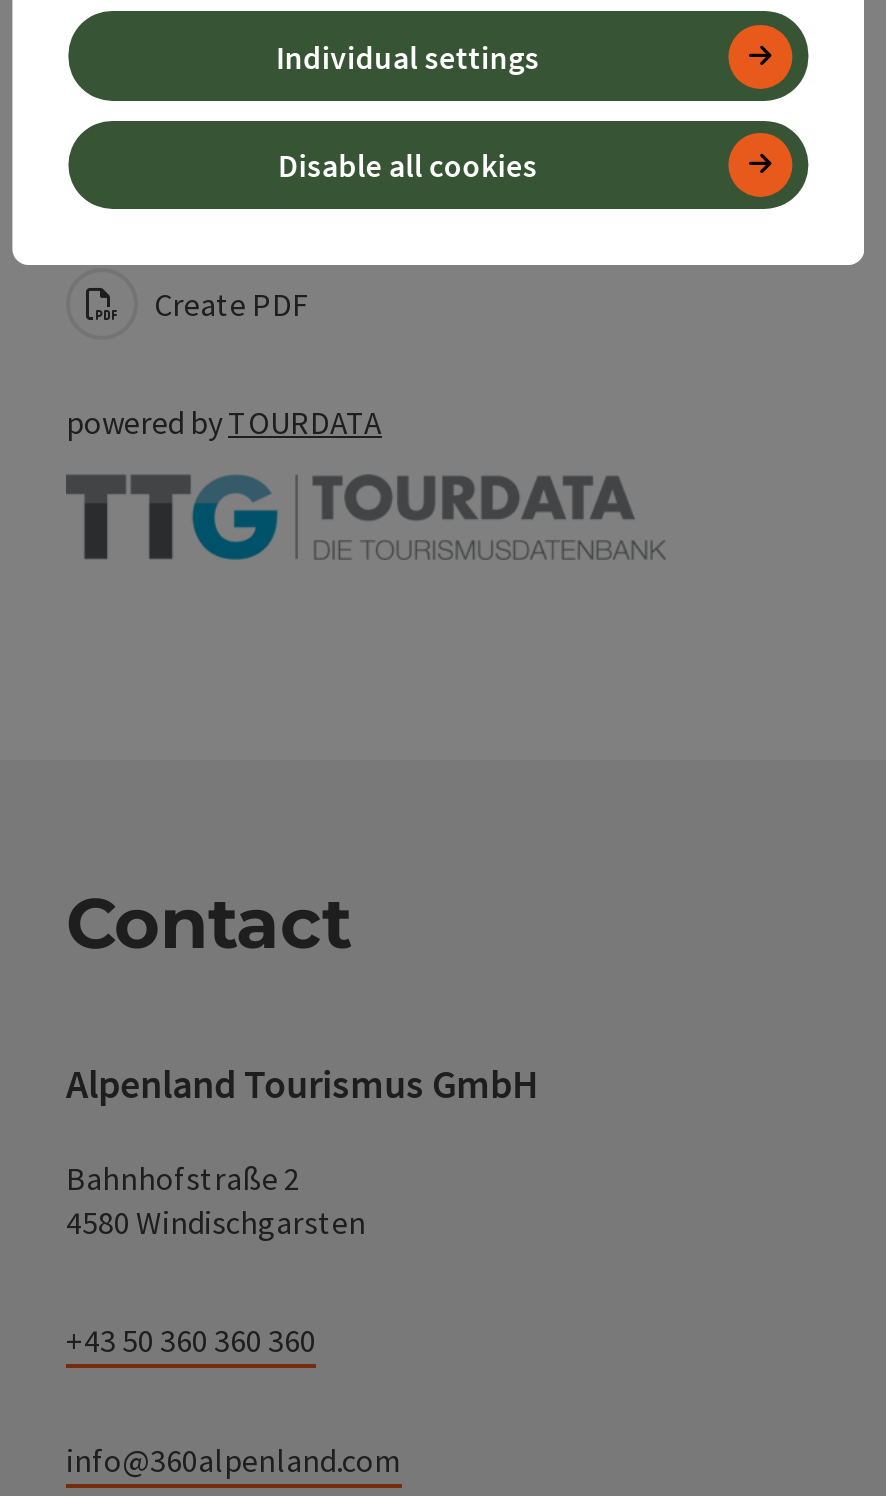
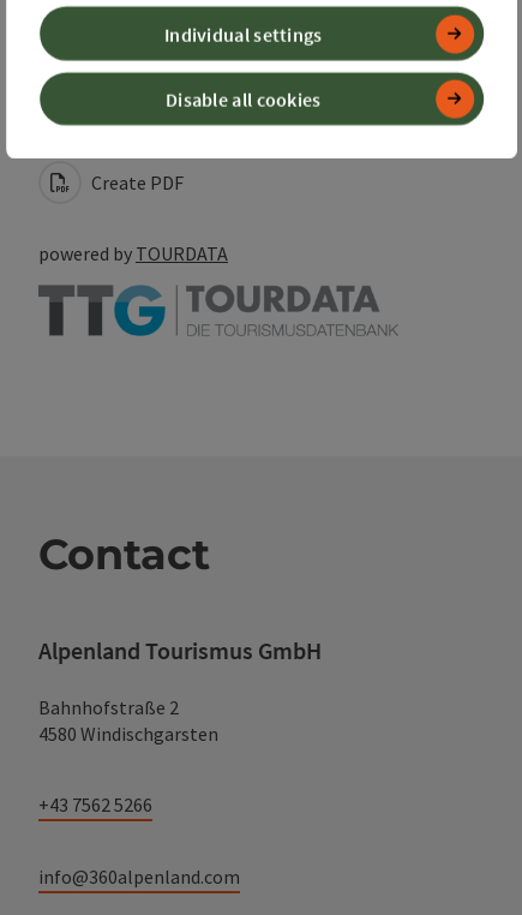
- +43 50 360 360 360
+ +43 7562 5266
